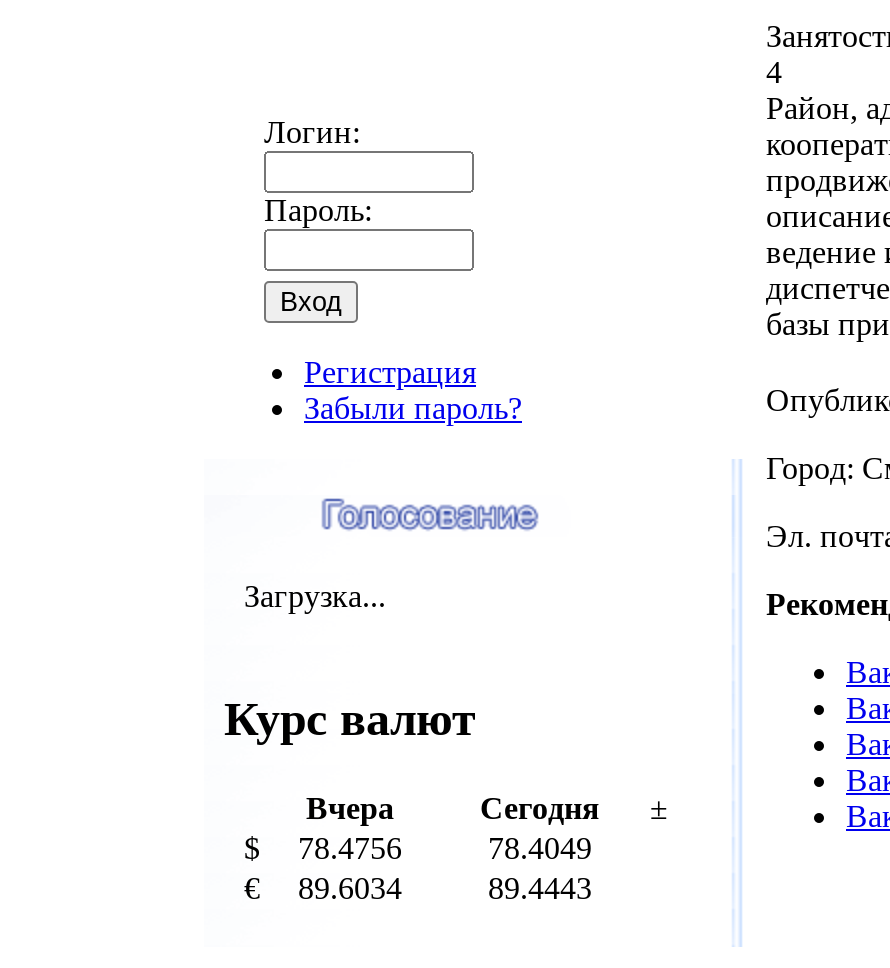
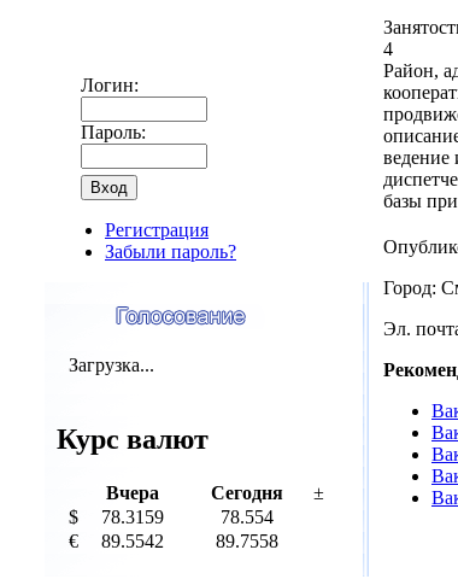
- 78.4756
+ 78.3159

- 78.4049
+ 78.554

- 89.6034
+ 89.5542

- 89.4443
+ 89.7558
